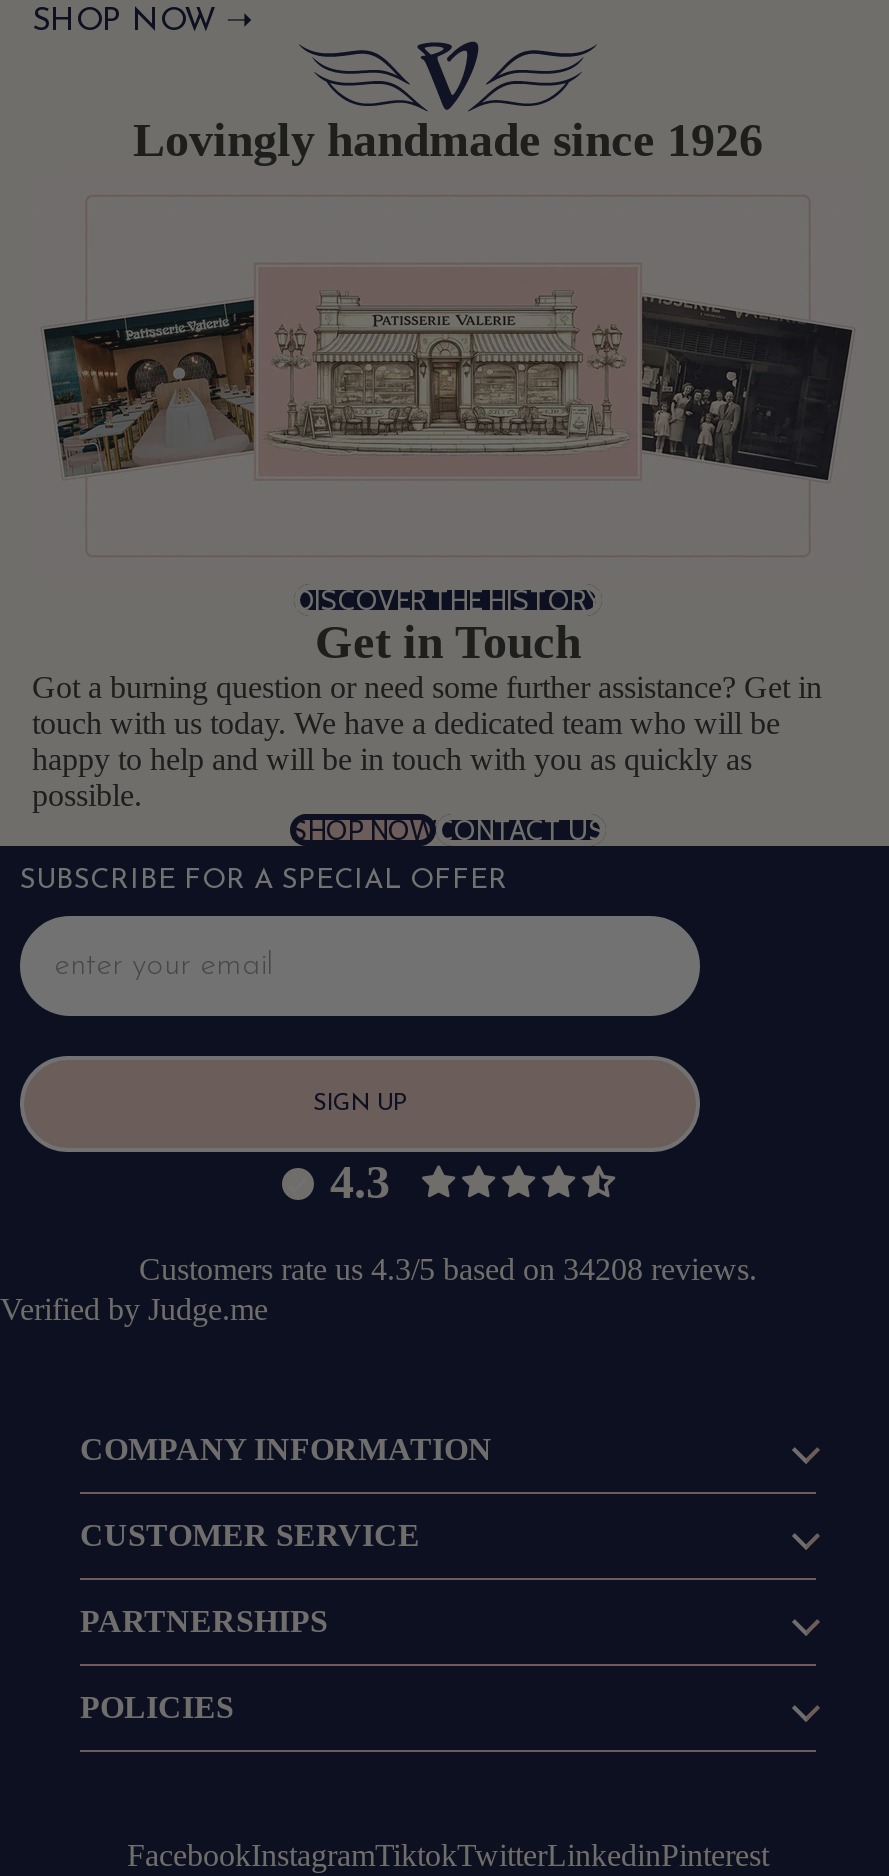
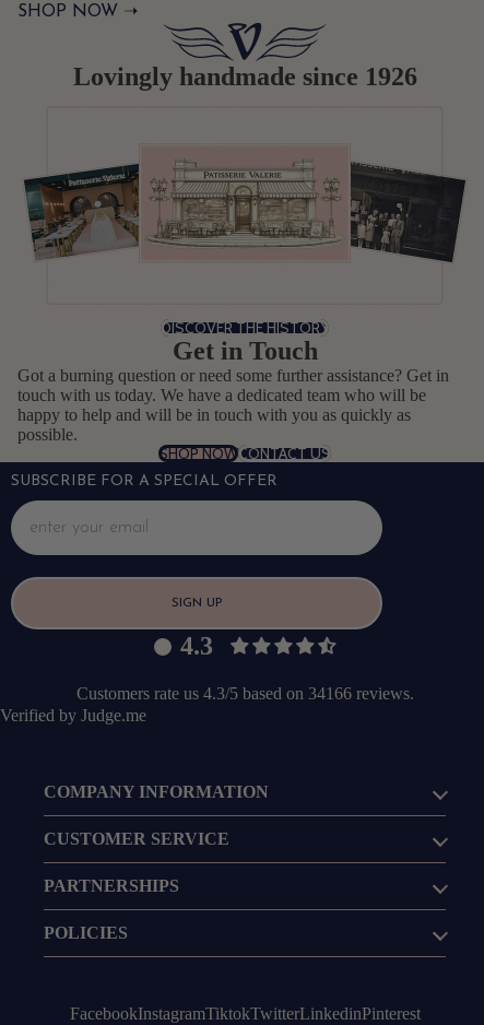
- Customers rate us 4.3/5 based on 34208 reviews.
+ Customers rate us 4.3/5 based on 34166 reviews.
